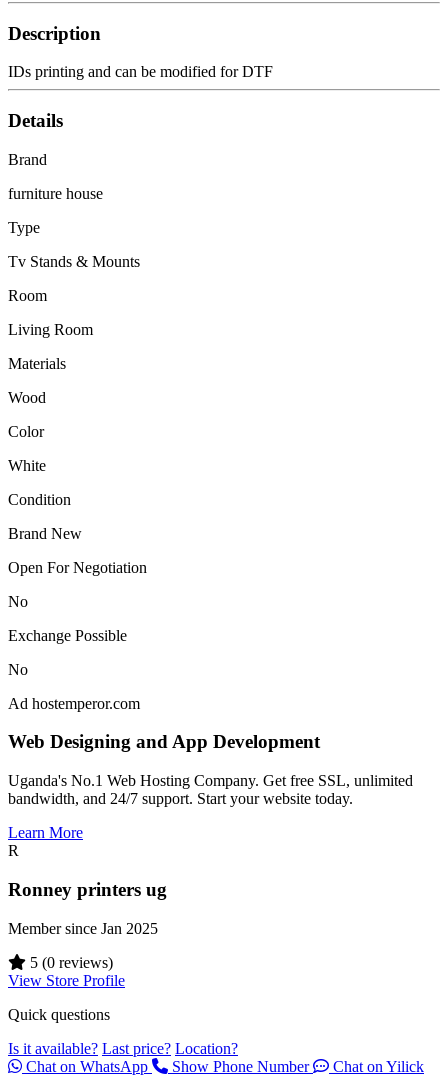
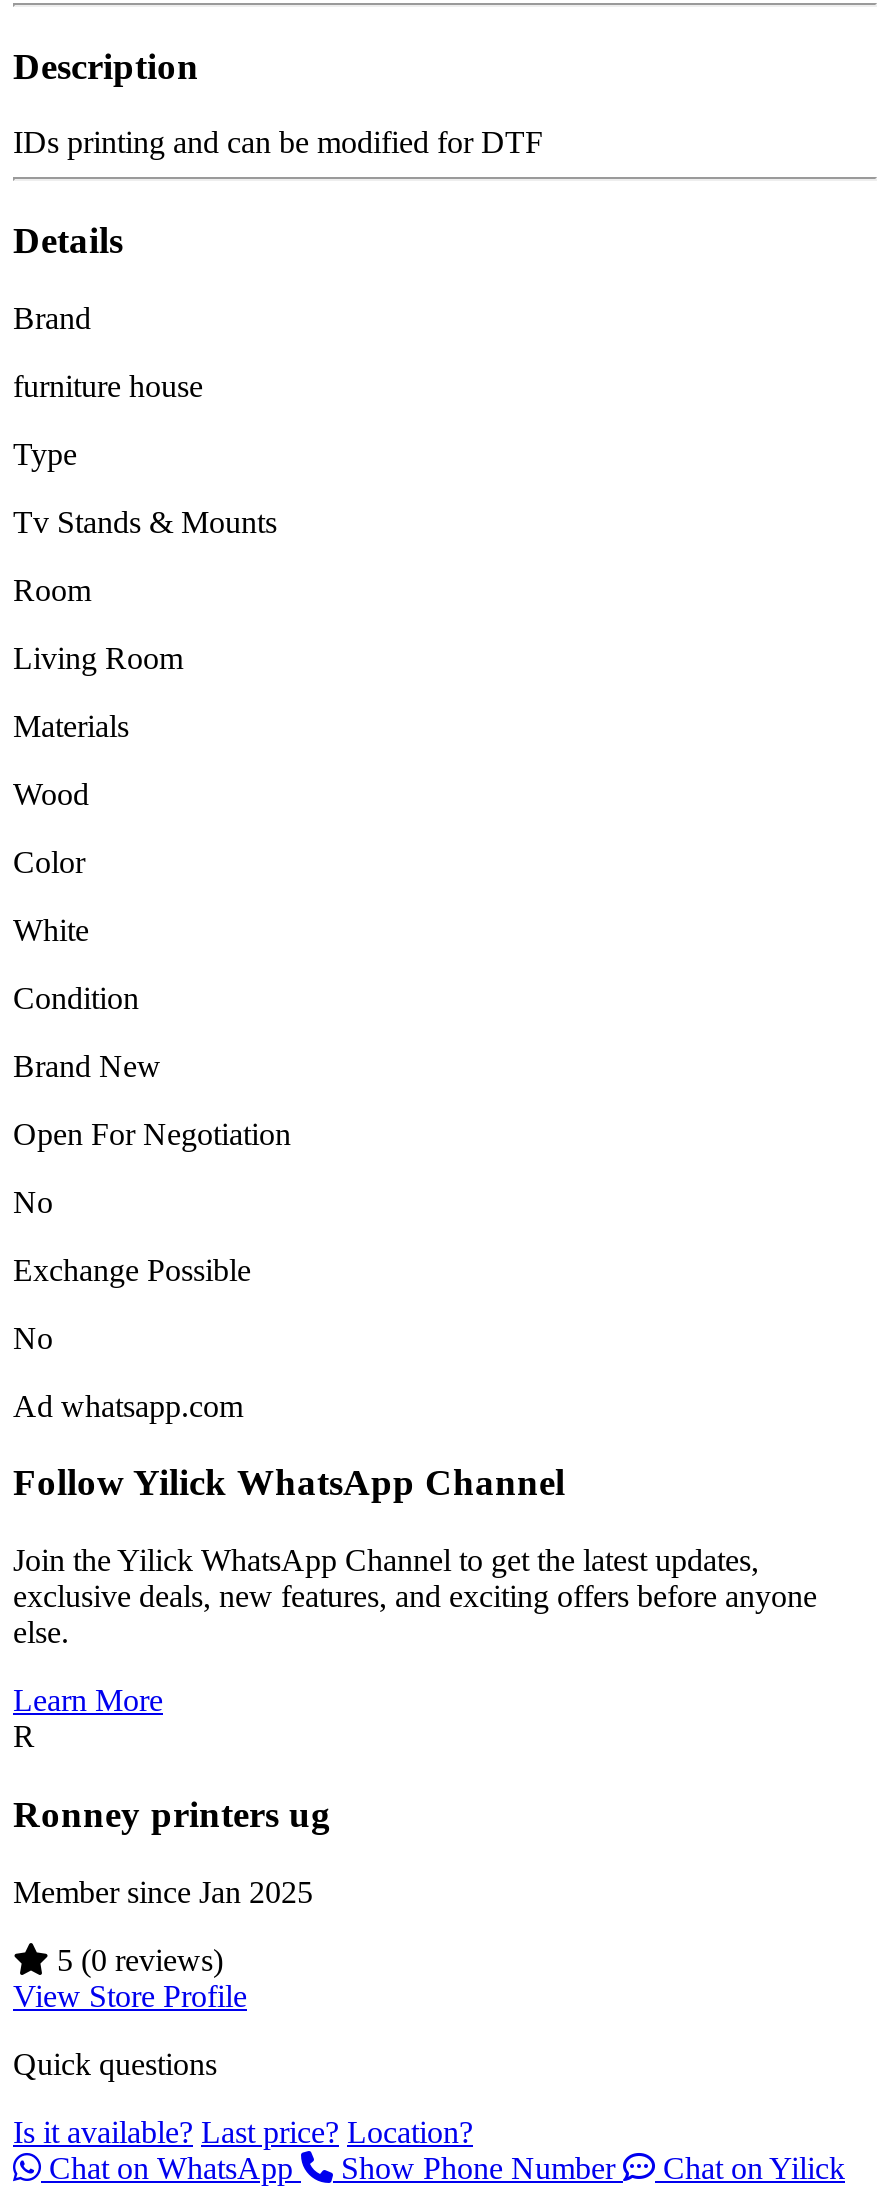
- Ad hostemperor.com
+ Ad whatsapp.com

- Web Designing and App Development
+ Follow Yilick WhatsApp Channel

- Uganda's No.1 Web Hosting Company. Get free SSL, unlimited
- bandwidth, and 24/7 support. Start your website today.
+ Join the Yilick WhatsApp Channel to get the latest updates,
+ exclusive deals, new features, and exciting offers before anyone
+ else.
